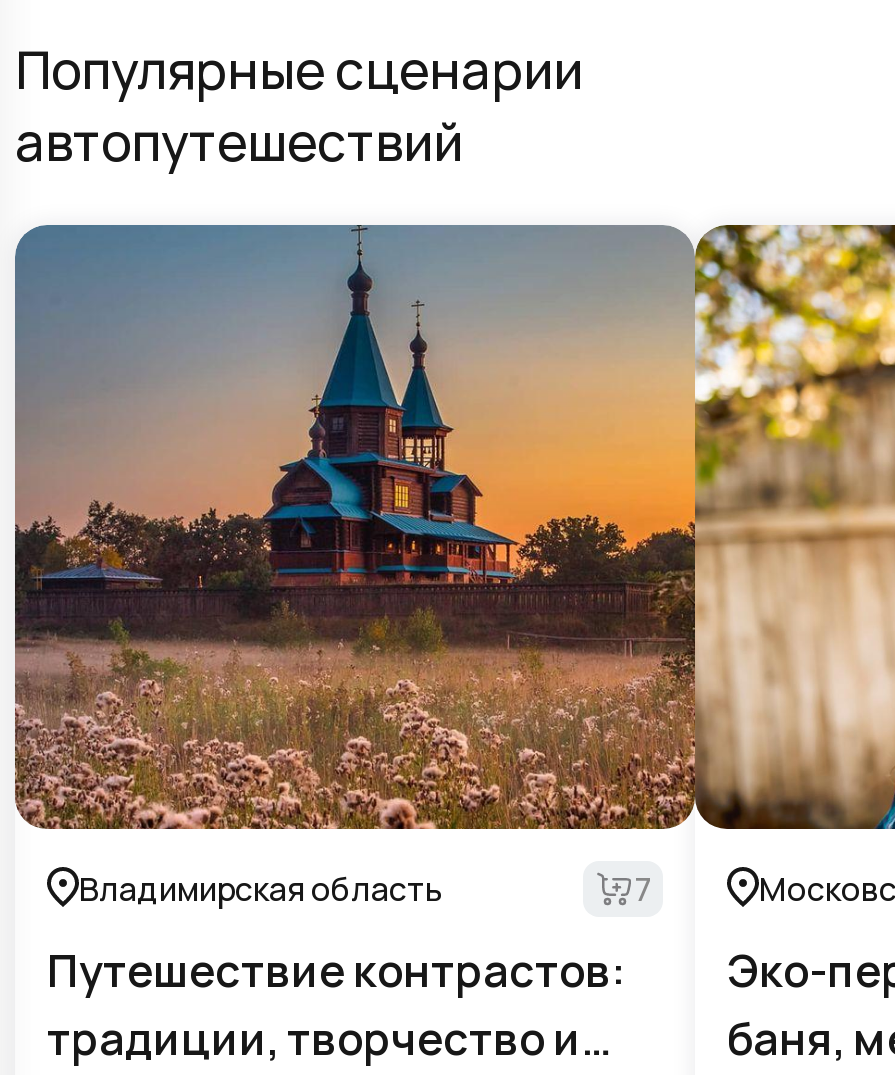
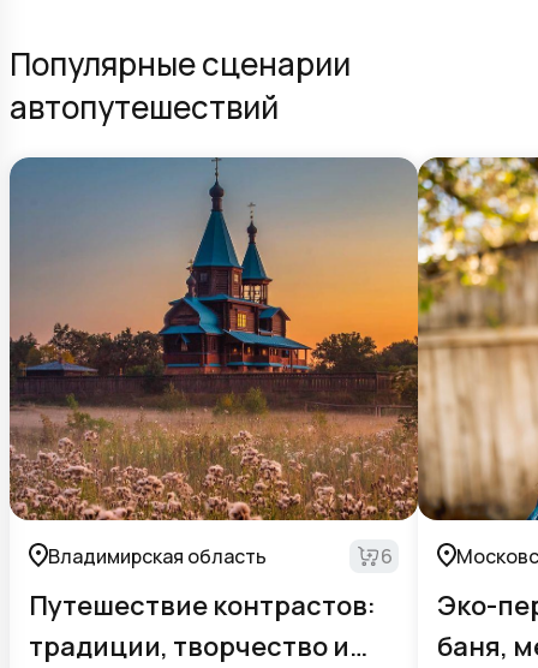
- 7
+ 6
